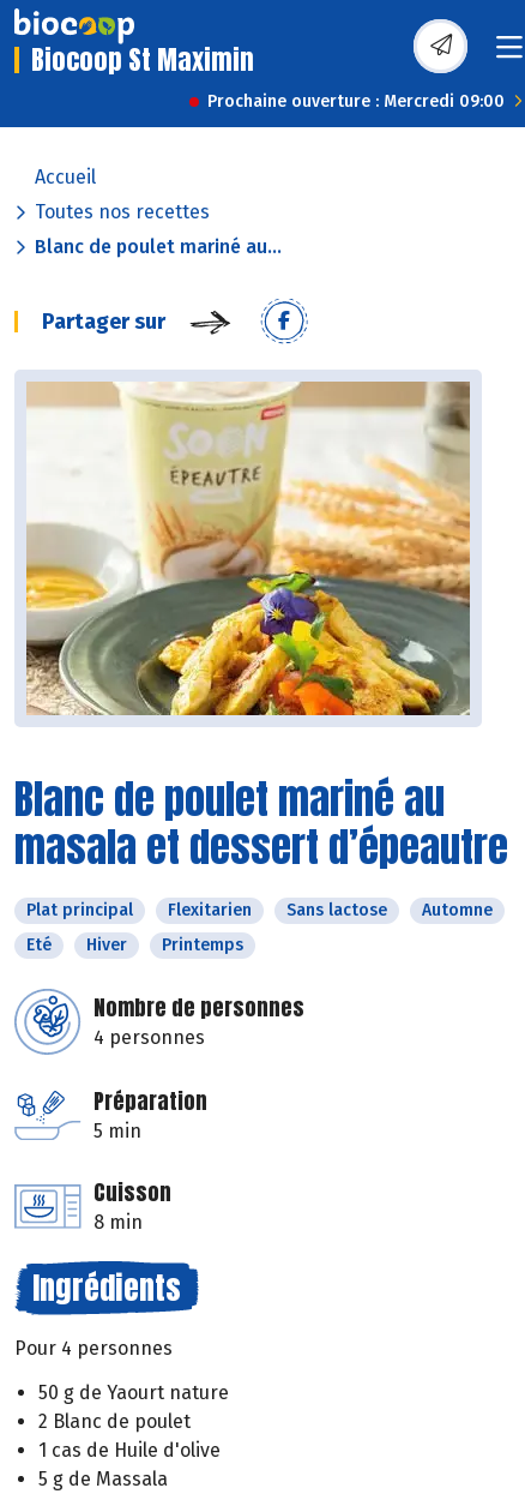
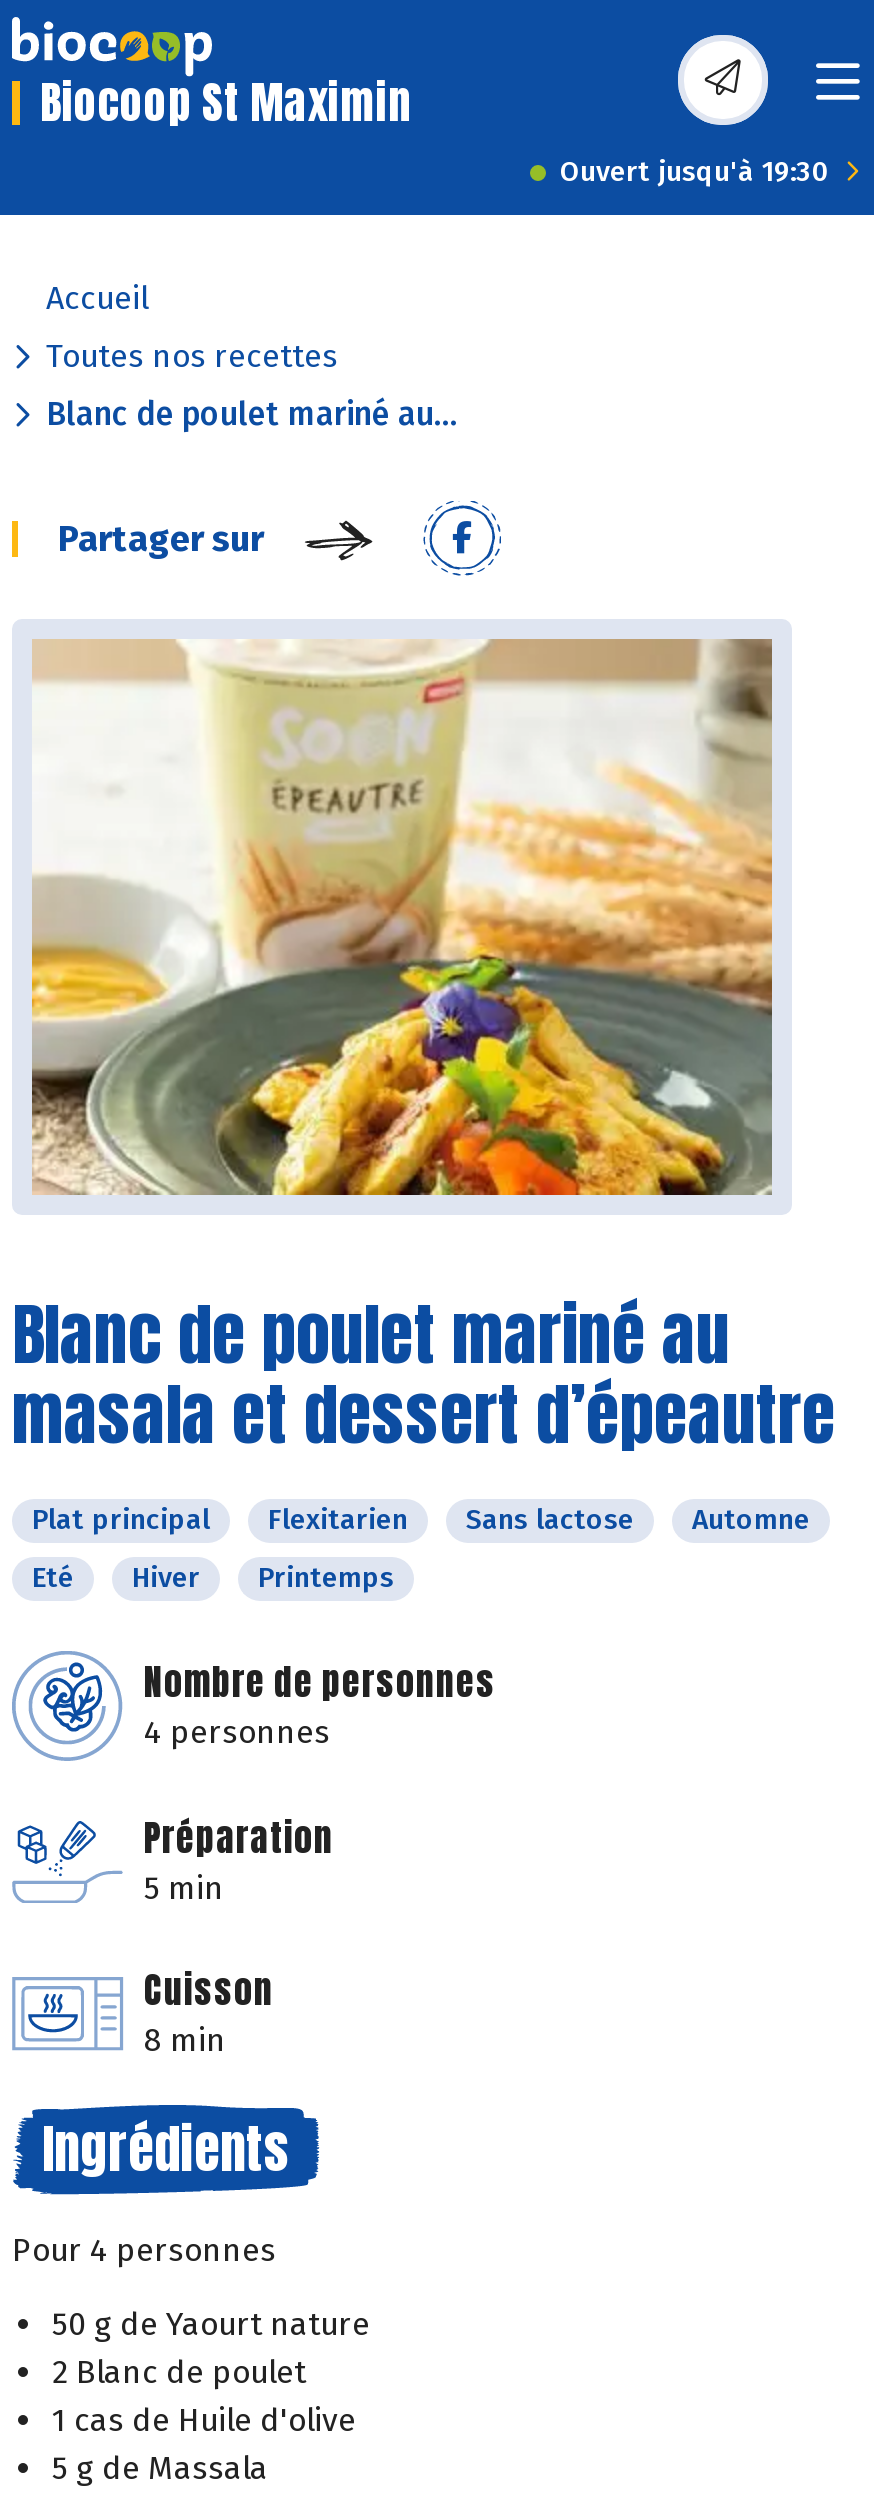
- Prochaine ouverture : Mercredi 09:00
+ Ouvert jusqu'à 19:30
